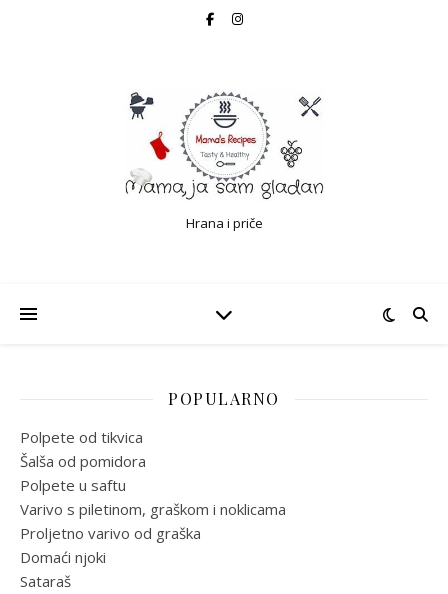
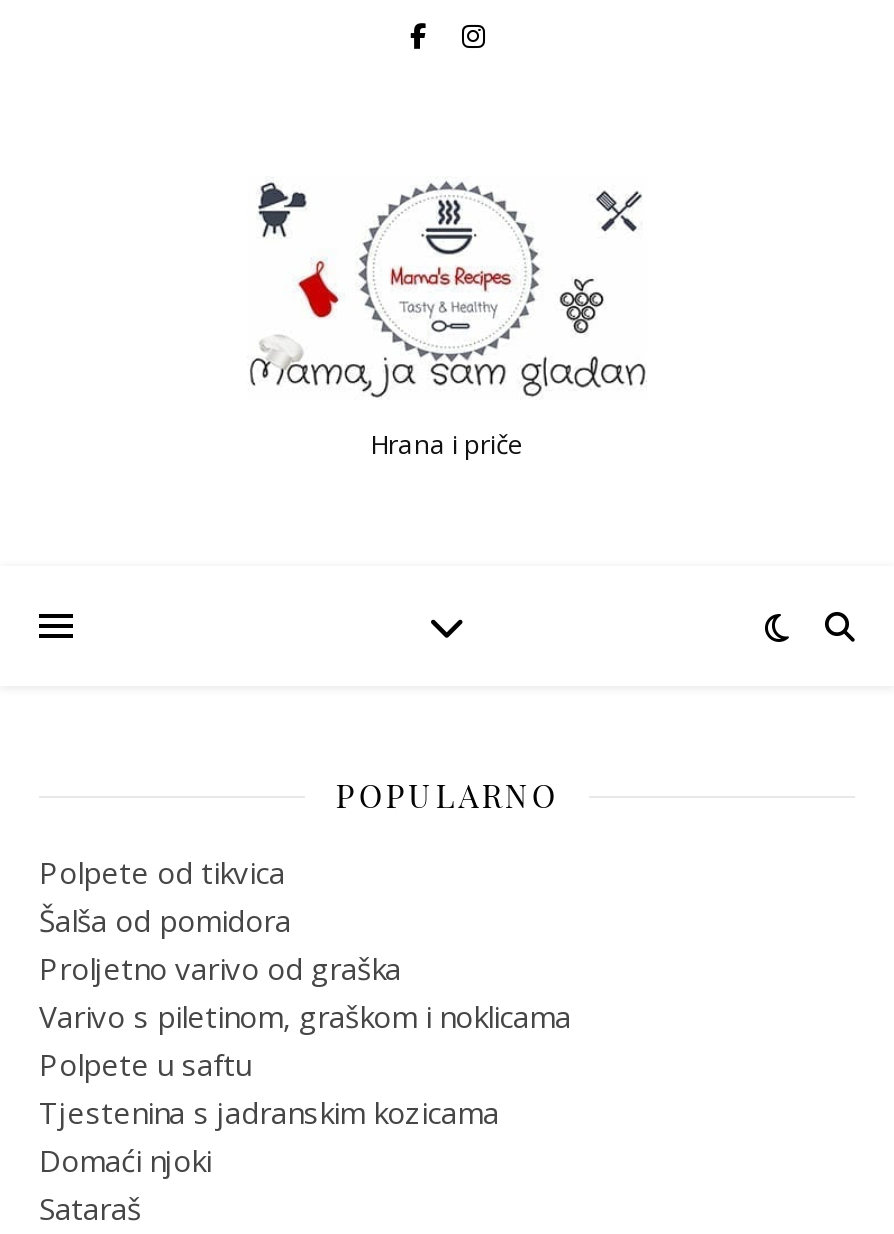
moved down: Polpete u saftu

moved up: Varivo s piletinom, graškom i noklicama | Proljetno varivo od graška

+ Tjestenina s jadranskim kozicama
